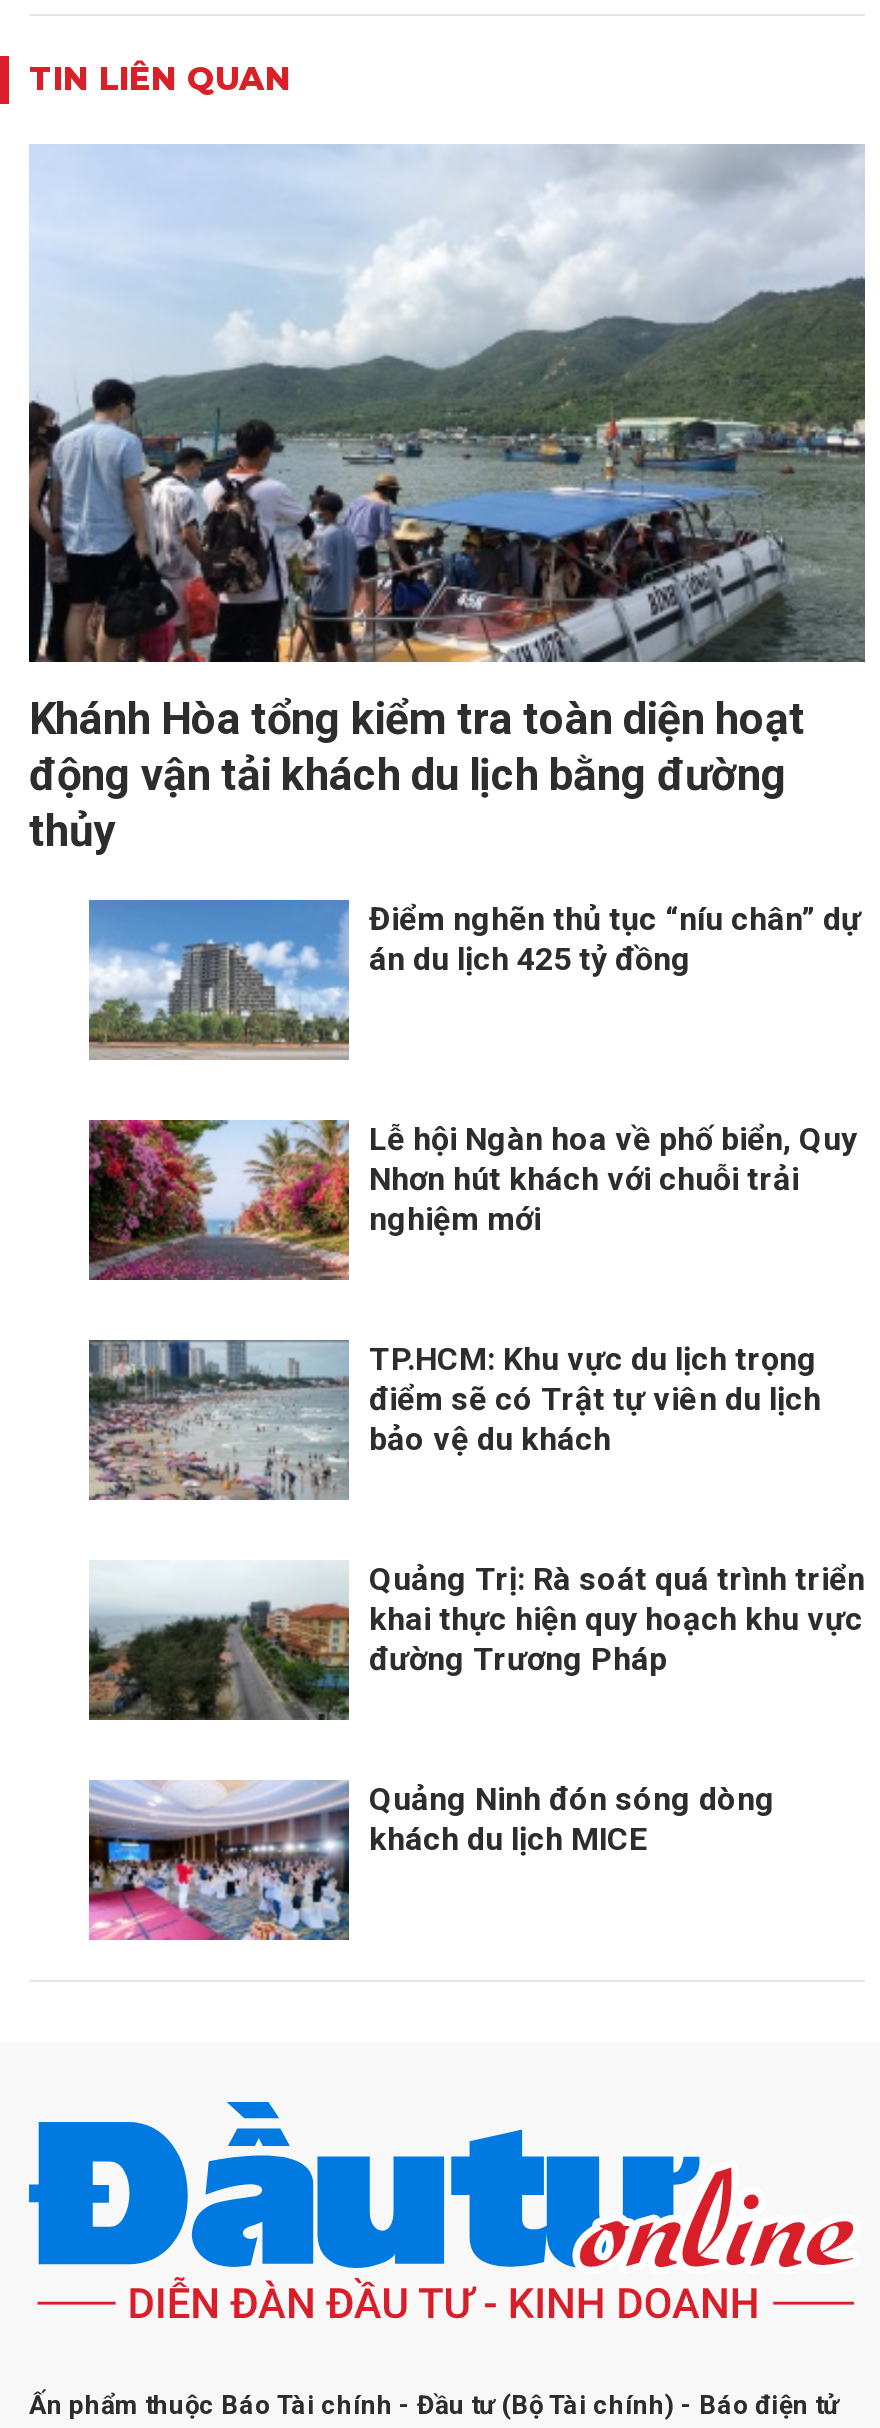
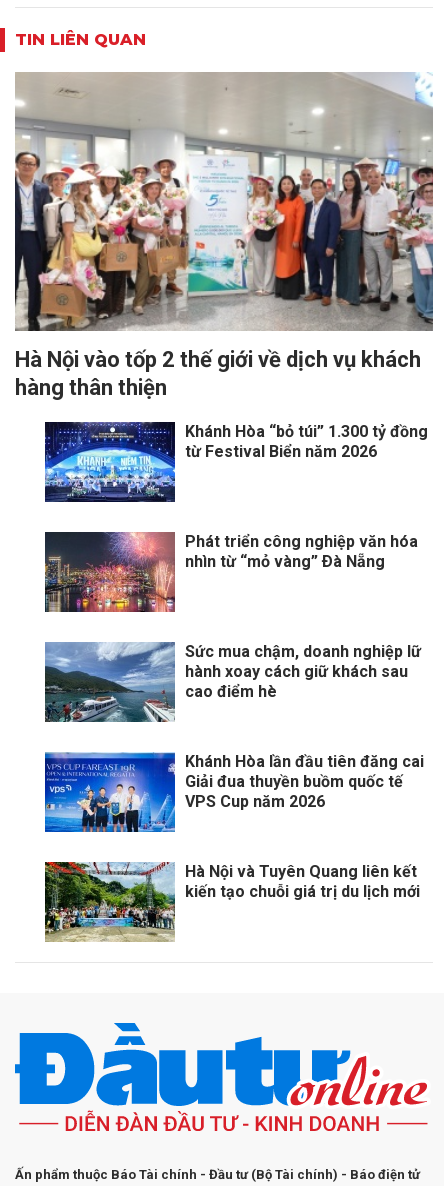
- [image]
- Khánh Hòa tổng kiểm tra toàn diện hoạt
- động vận tải khách du lịch bằng đường
- thủy
+ [image]
+ Hà Nội vào tốp 2 thế giới về dịch vụ khách
+ hàng thân thiện

- [image]
- Điểm nghẽn thủ tục “níu chân” dự
- án du lịch 425 tỷ đồng
+ [image]
+ Khánh Hòa “bỏ túi” 1.300 tỷ đồng
+ từ Festival Biển năm 2026

- [image]
- Lễ hội Ngàn hoa về phố biển, Quy
- Nhơn hút khách với chuỗi trải
- nghiệm mới
+ [image]
+ Phát triển công nghiệp văn hóa
+ nhìn từ “mỏ vàng” Ðà Nẵng

- [image]
- TP.HCM: Khu vực du lịch trọng
- điểm sẽ có Trật tự viên du lịch
- bảo vệ du khách
+ [image]
+ Sức mua chậm, doanh nghiệp lữ
+ hành xoay cách giữ khách sau
+ cao điểm hè

- [image]
- Quảng Trị: Rà soát quá trình triển
- khai thực hiện quy hoạch khu vực
- đường Trương Pháp
+ [image]
+ Khánh Hòa lần đầu tiên đăng cai
+ Giải đua thuyền buồm quốc tế
+ VPS Cup năm 2026

- [image]
- Quảng Ninh đón sóng dòng
- khách du lịch MICE
+ [image]
+ Hà Nội và Tuyên Quang liên kết
+ kiến tạo chuỗi giá trị du lịch mới
